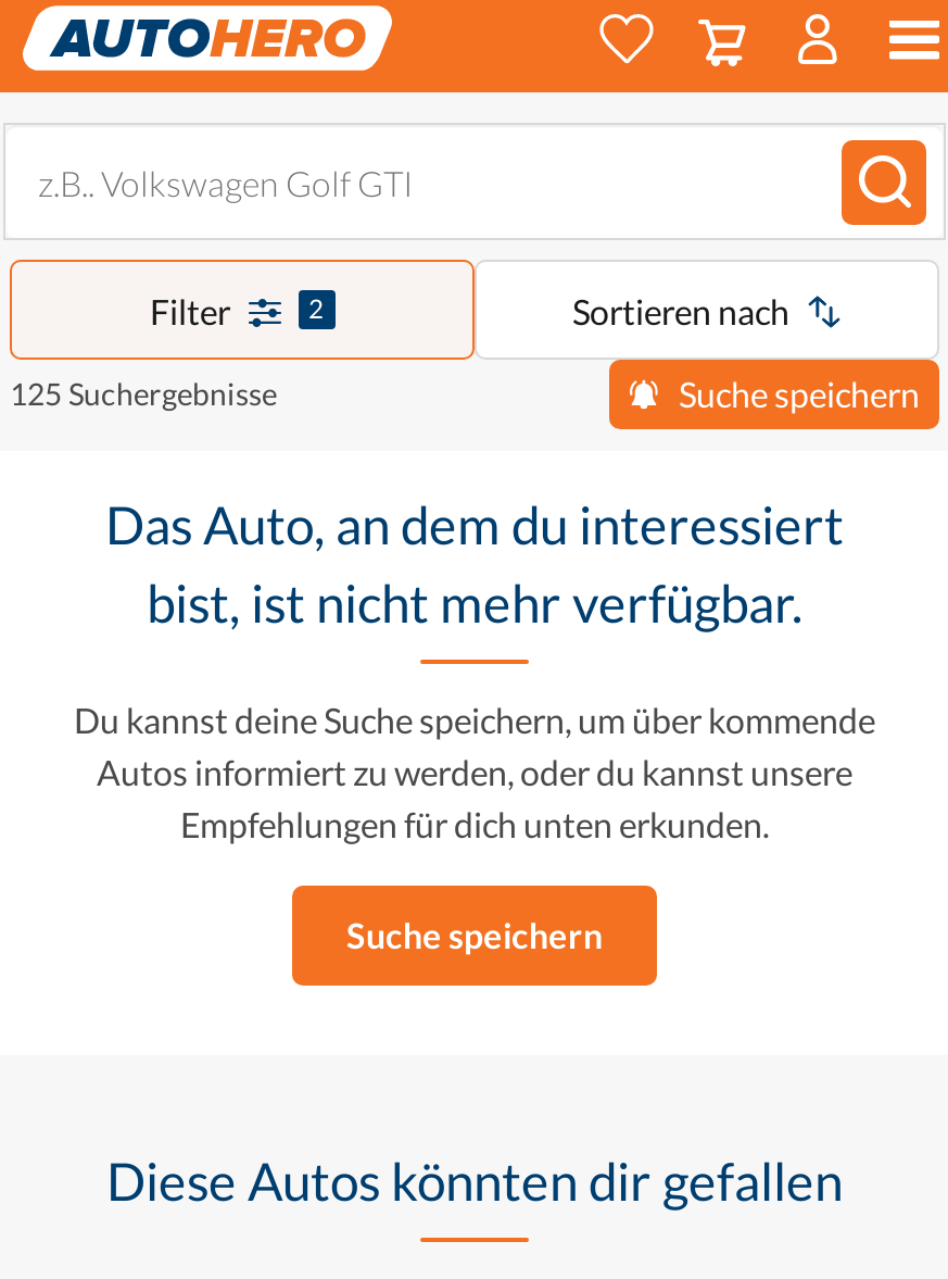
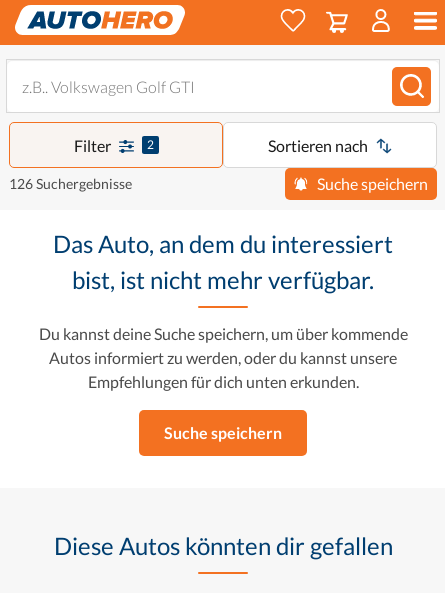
- 125 Suchergebnisse
+ 126 Suchergebnisse
